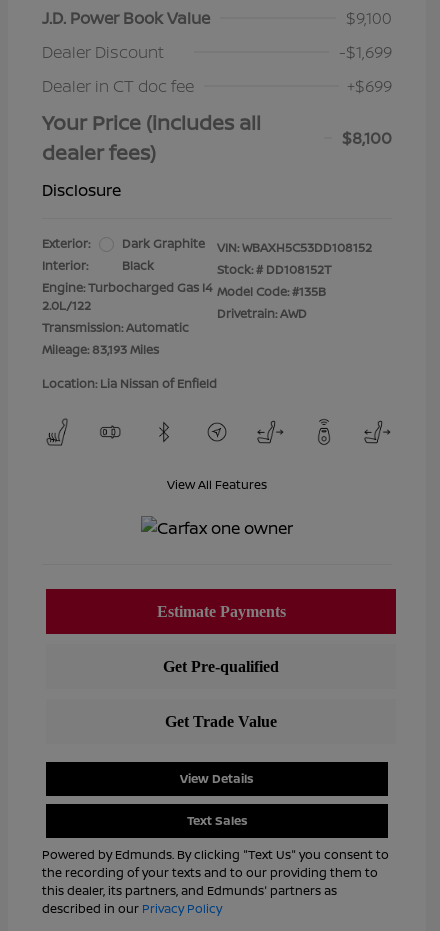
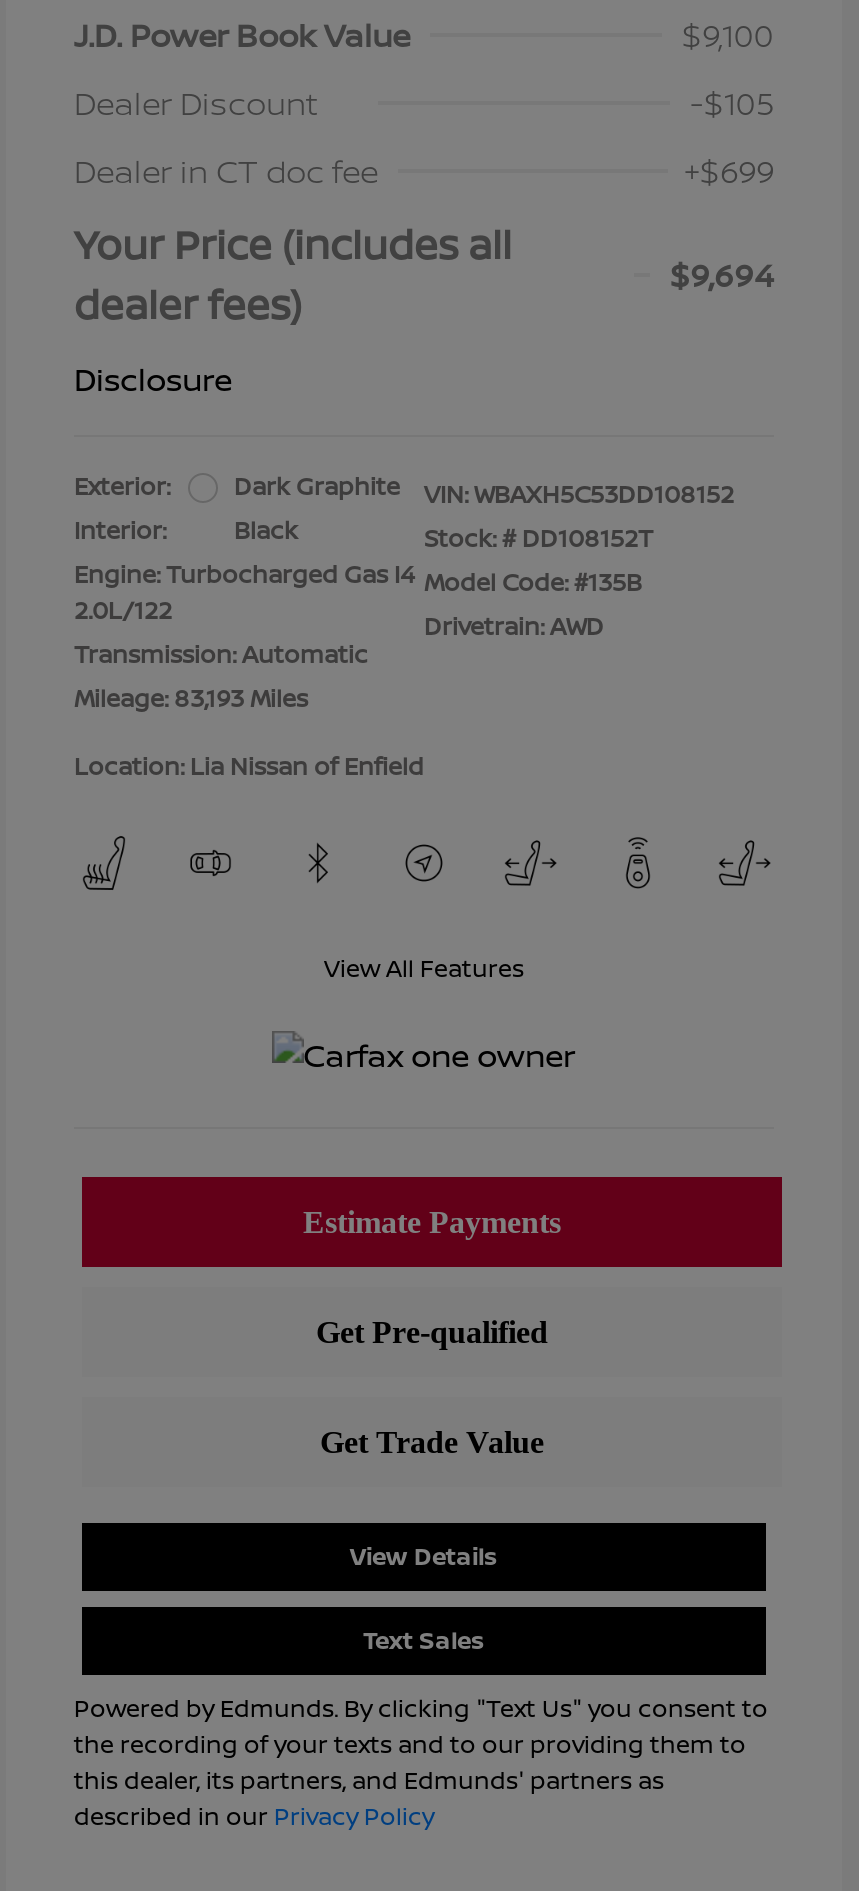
- -$1,699
+ -$105

- $8,100
+ $9,694
